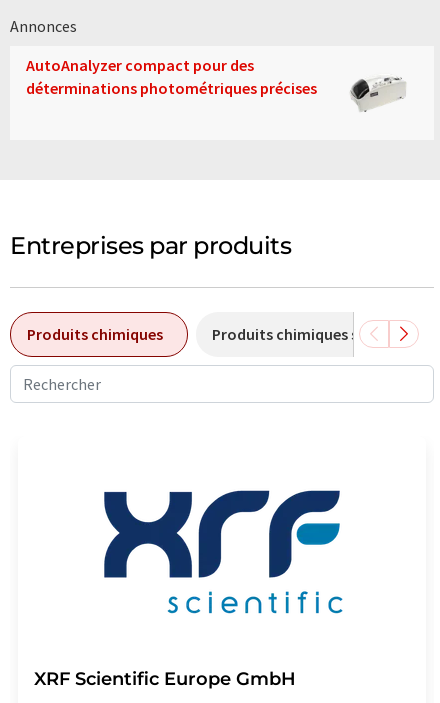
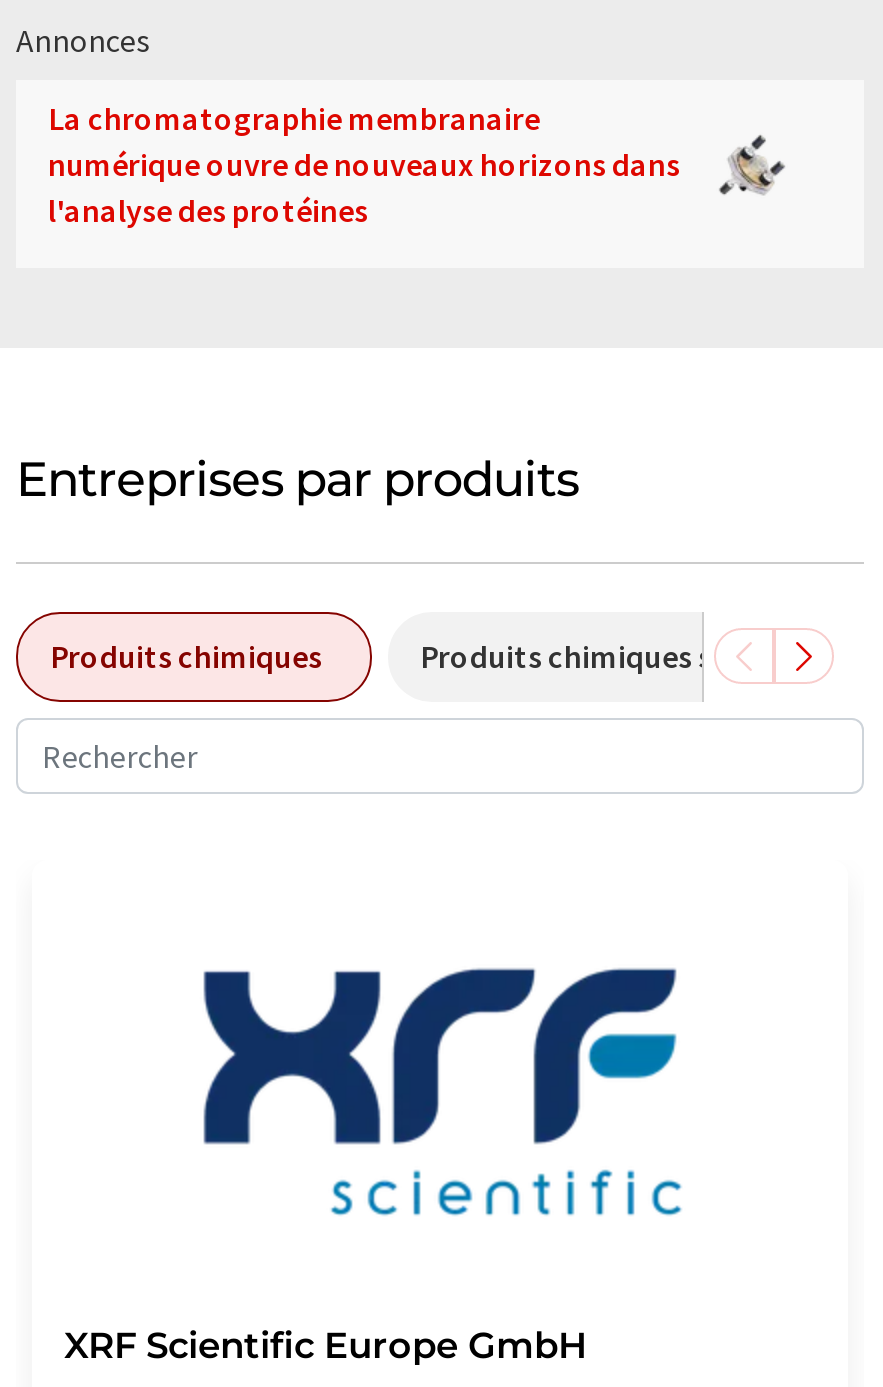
- [image]
- AutoAnalyzer compact pour des
- déterminations photométriques précises
+ [image]
+ La chromatographie membranaire
+ numérique ouvre de nouveaux horizons dans
+ l'analyse des protéines
